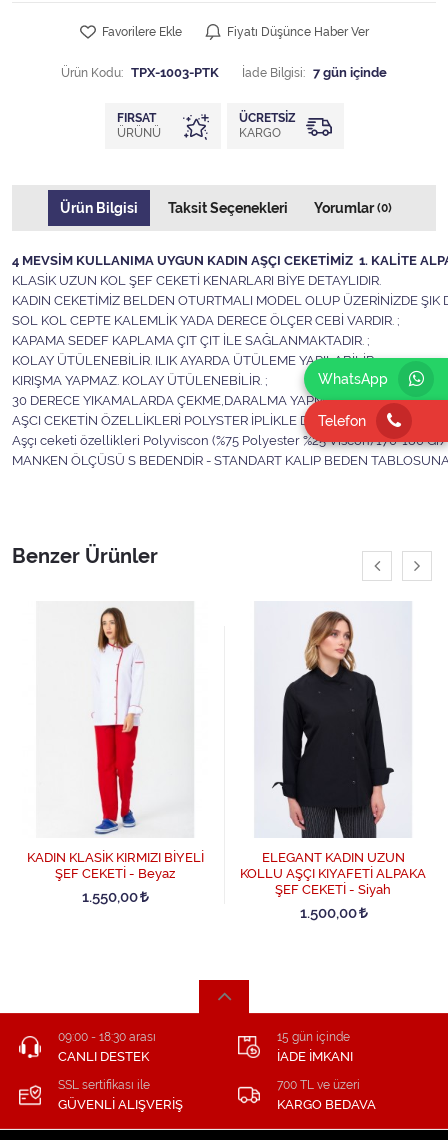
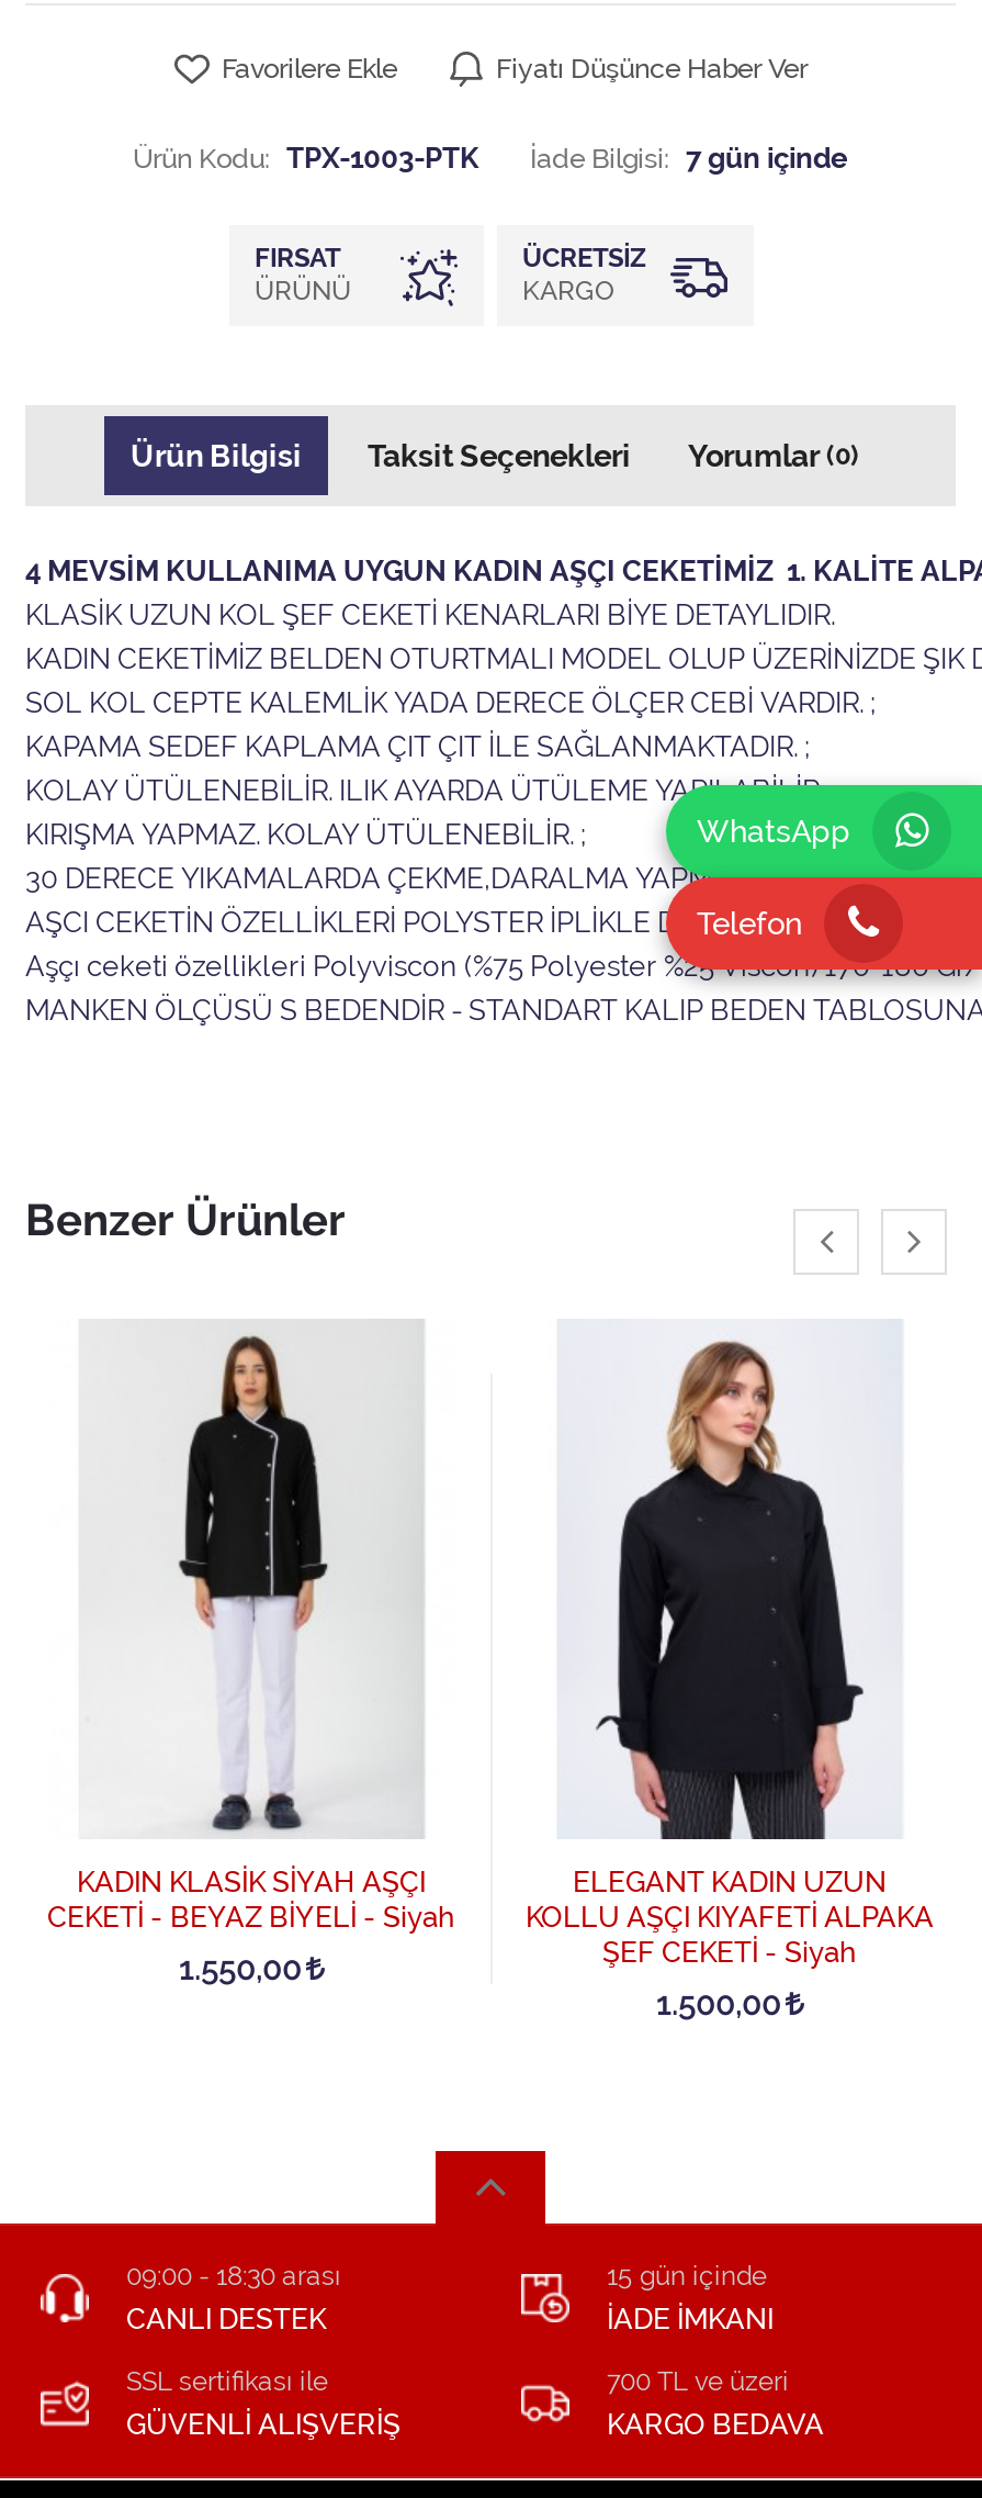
- [image]
- KADIN KLASİK KIRMIZI BİYELİ
- ŞEF CEKETİ - Beyaz
+ [image]
+ KADIN KLASİK SİYAH AŞÇI
+ CEKETİ - BEYAZ BİYELİ - Siyah
